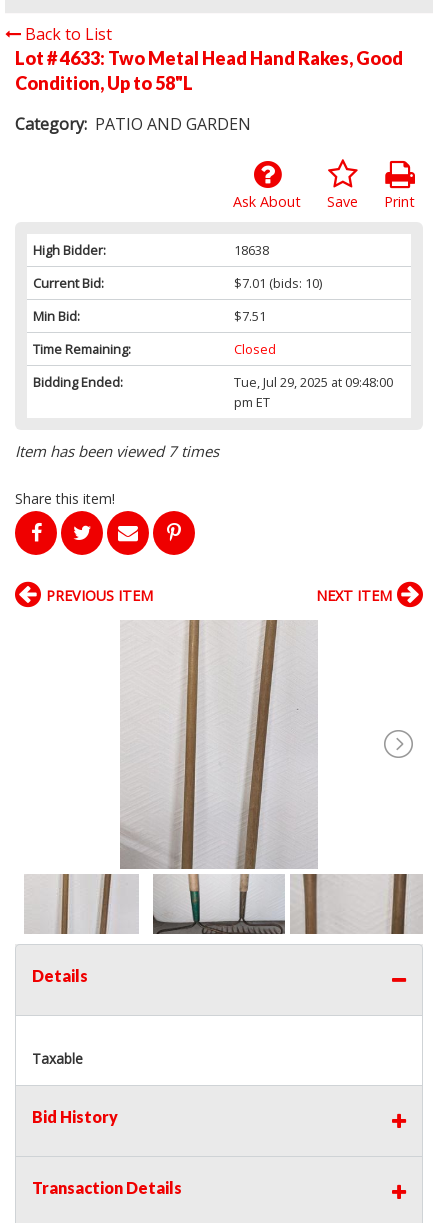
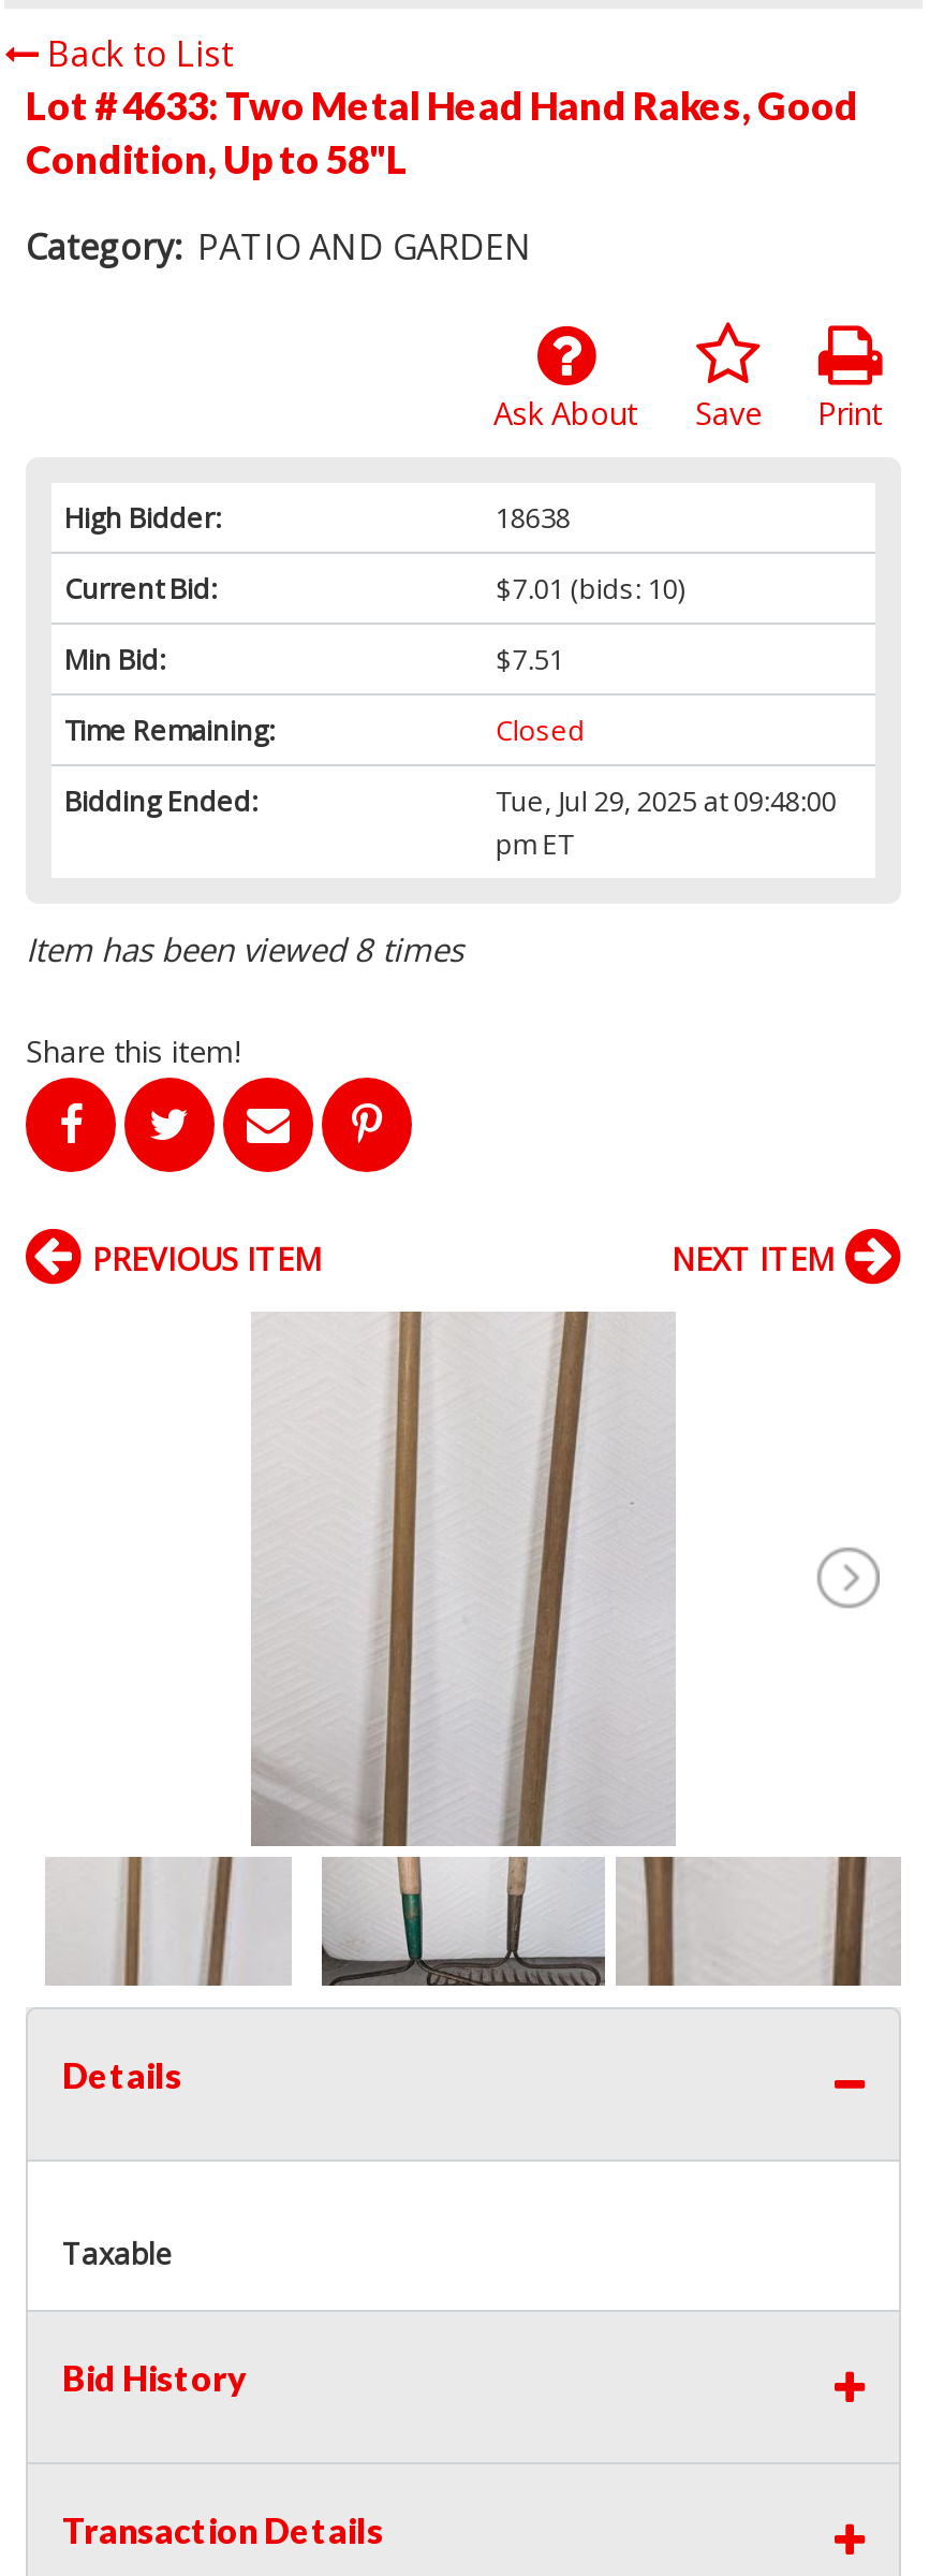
- Item has been viewed 7 times
+ Item has been viewed 8 times
